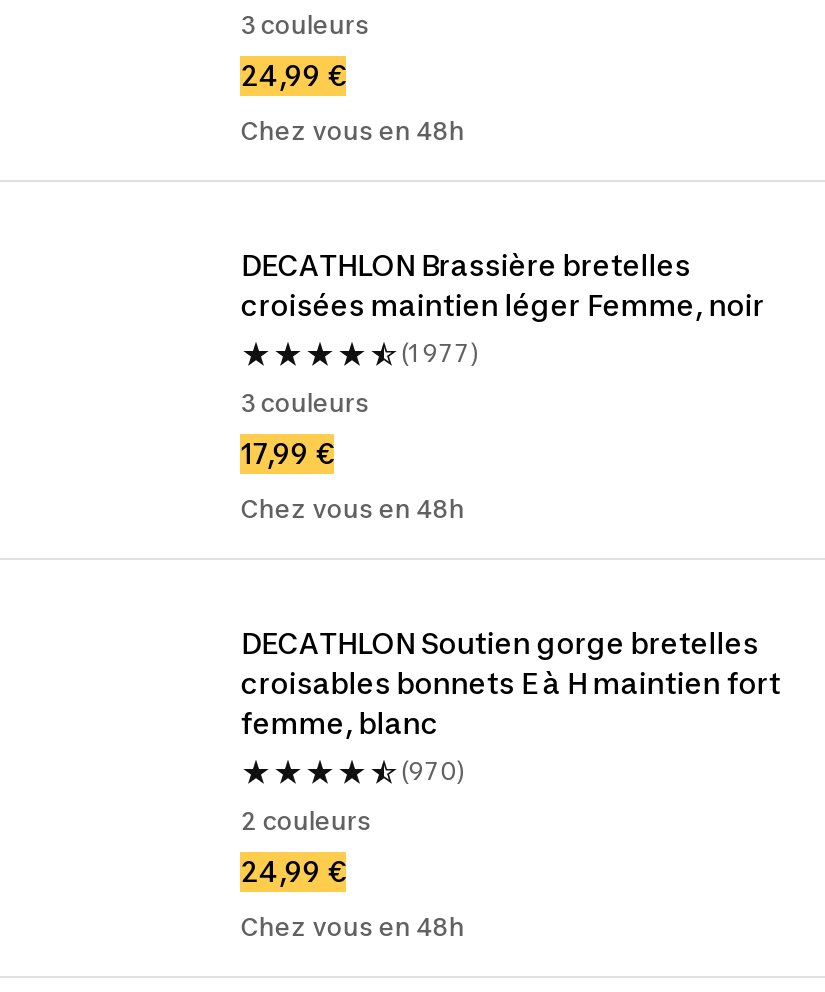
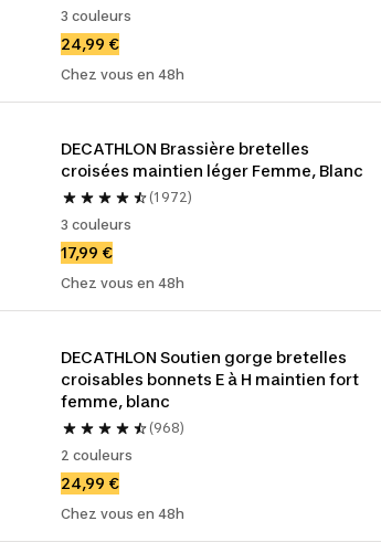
- croisées maintien léger Femme, noir
+ croisées maintien léger Femme, Blanc

- (1 977)
+ (1 972)

- (970)
+ (968)
